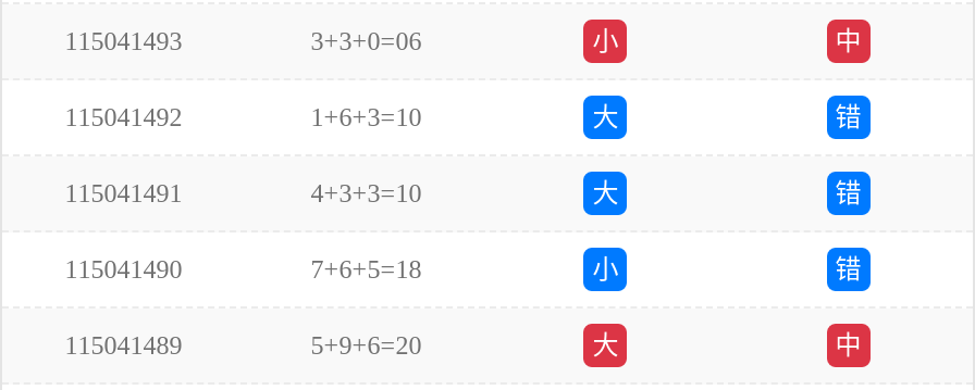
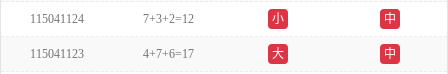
- 115041493
+ 115041124

- 3+3+0=06
+ 7+3+2=12

- 115041492
- 1+6+3=10
- 大
- 错
- 115041491
- 4+3+3=10
- 大
- 错
- 115041490
- 7+6+5=18
- 小
- 错
- 115041489
- 5+9+6=20
+ 115041123
+ 4+7+6=17
